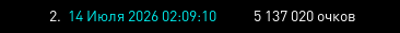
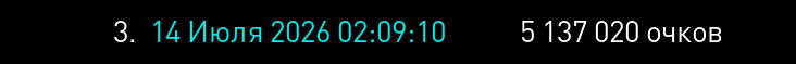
- 2. 14 Июля 2026 02:09:10 5 137 020 очков
+ 3. 14 Июля 2026 02:09:10 5 137 020 очков
